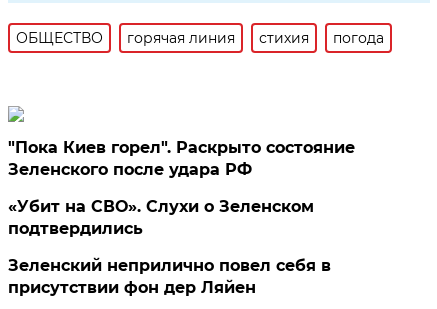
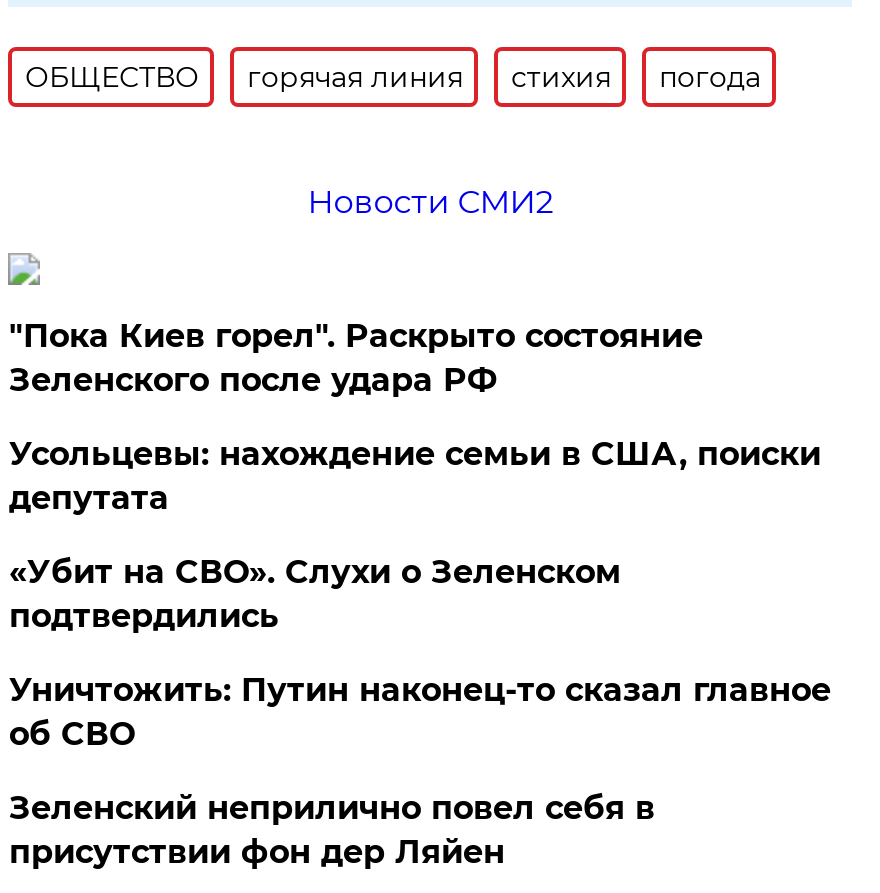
+ Новости СМИ2

+ Усольцевы: нахождение семьи в США, поиски
+ депутата

+ Уничтожить: Путин наконец-то сказал главное
+ об СВО
